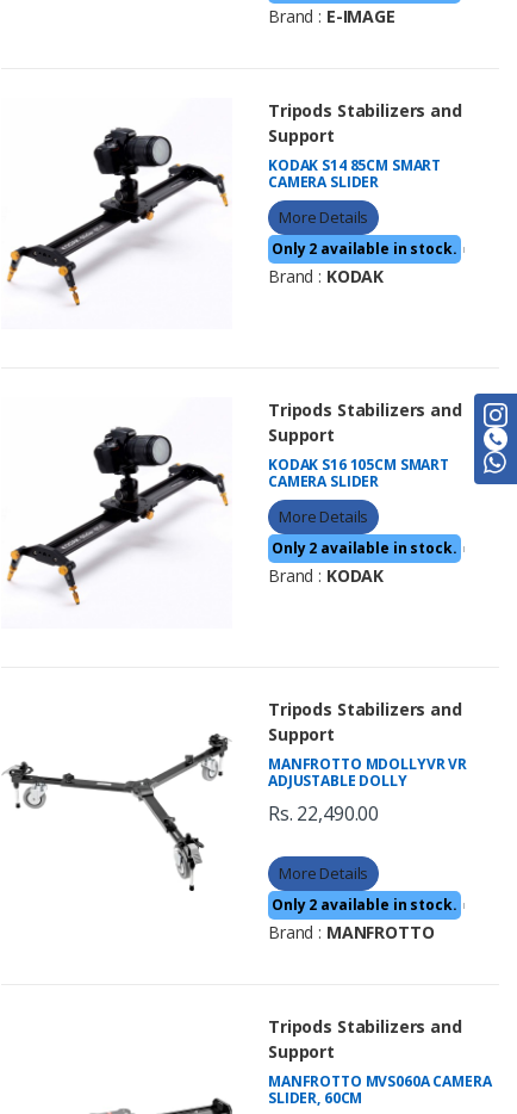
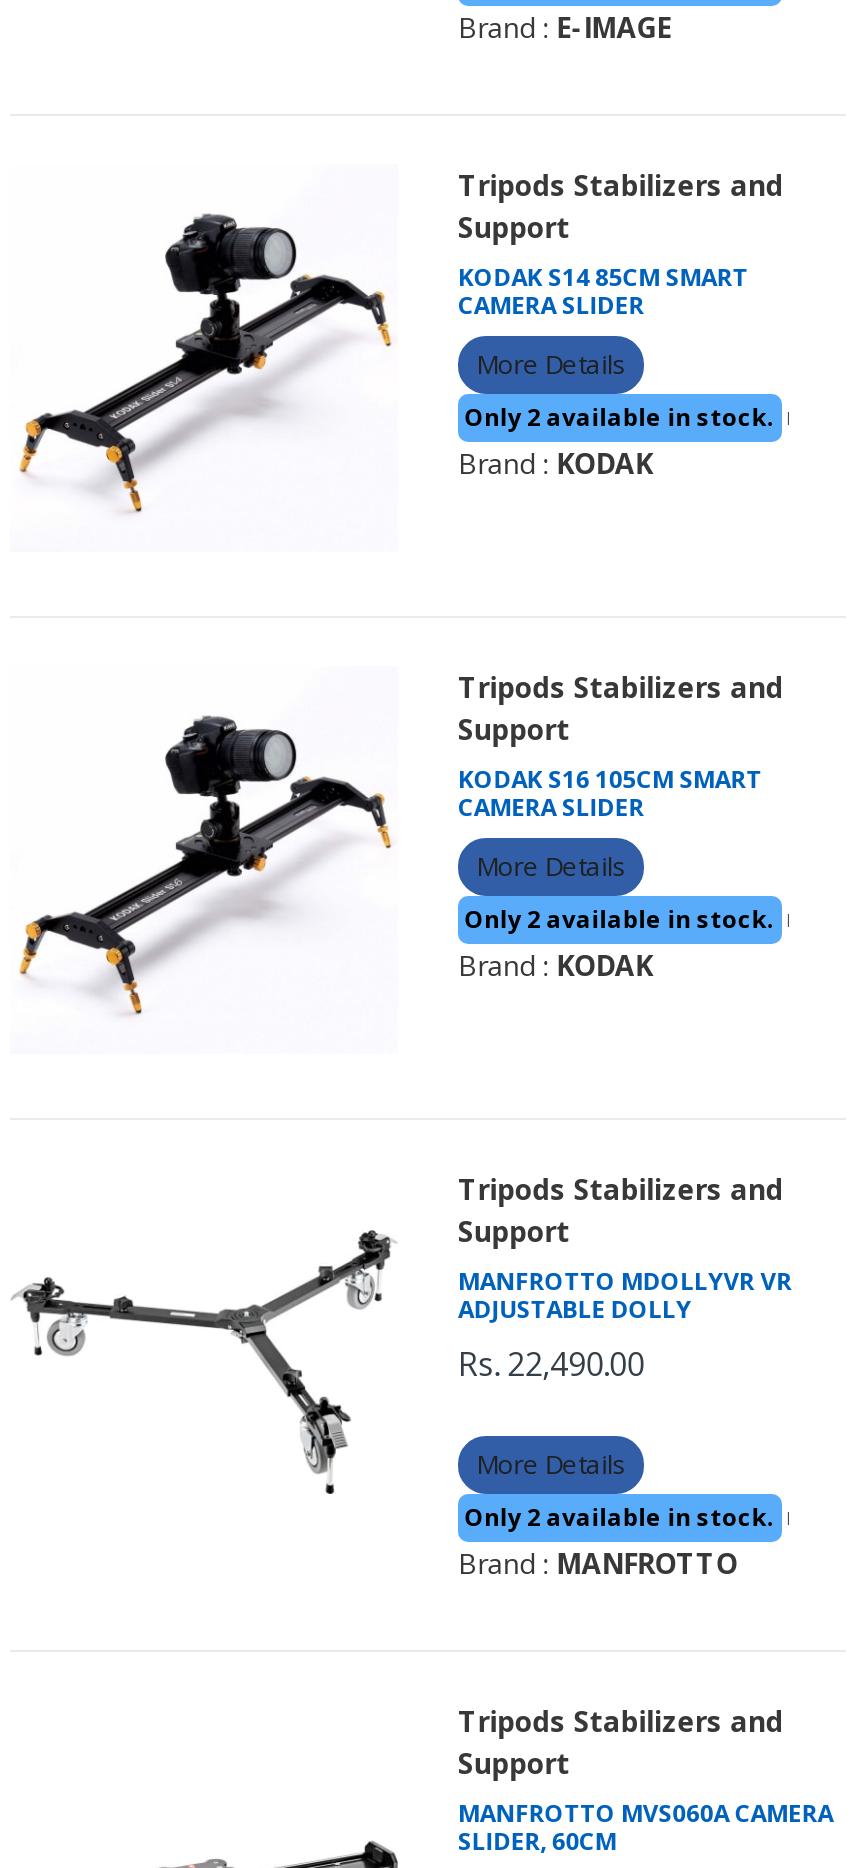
- [image]
